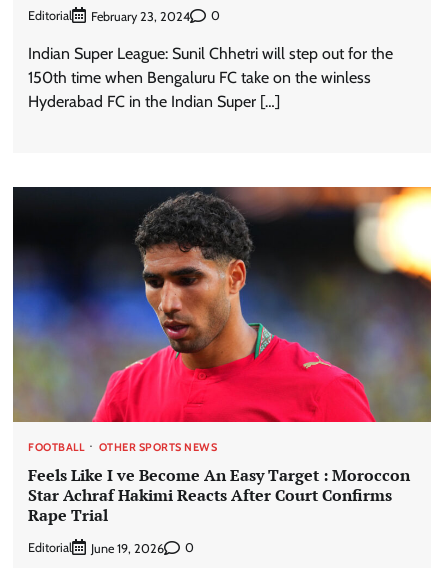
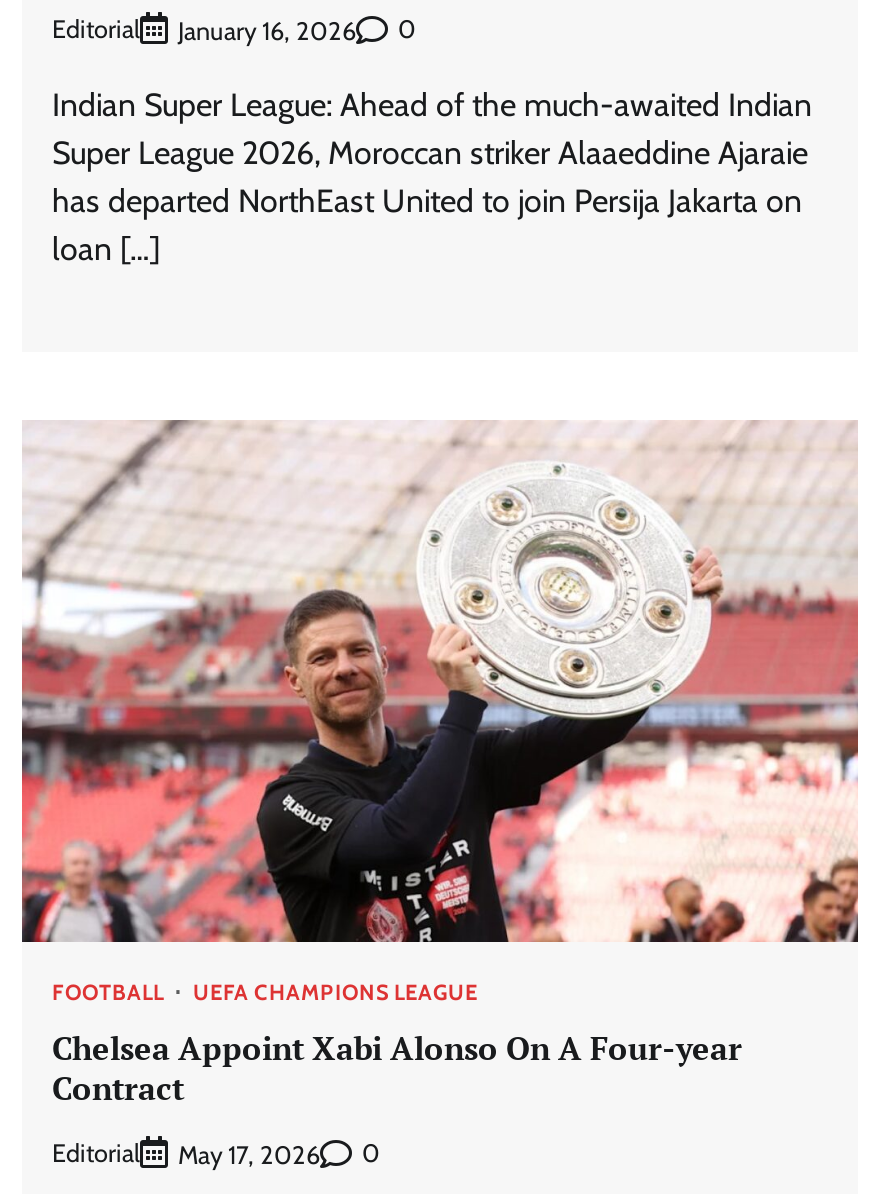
- February 23, 2024
+ January 16, 2026

- Indian Super League: Sunil Chhetri will step out for the
- 150th time when Bengaluru FC take on the winless
- Hyderabad FC in the Indian Super […]
+ Indian Super League: Ahead of the much-awaited Indian
+ Super League 2026, Moroccan striker Alaaeddine Ajaraie
+ has departed NorthEast United to join Persija Jakarta on
+ loan […]

- [image]
- OTHER SPORTS NEWS
+ [image]
+ UEFA CHAMPIONS LEAGUE

moved down: FOOTBALL

- Feels Like I ve Become An Easy Target : Moroccon
- Star Achraf Hakimi Reacts After Court Confirms
- Rape Trial
+ Chelsea Appoint Xabi Alonso On A Four-year
+ Contract

- June 19, 2026
+ May 17, 2026
